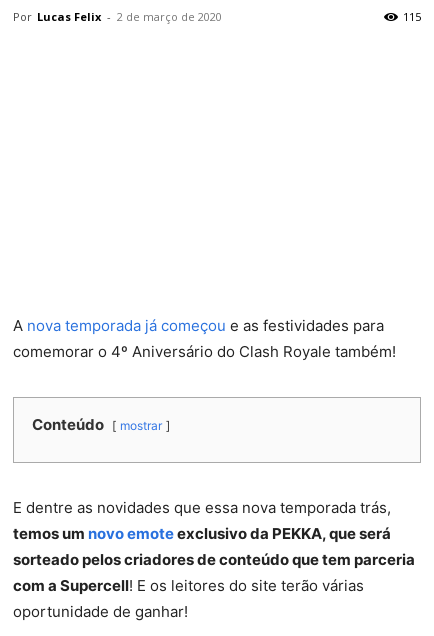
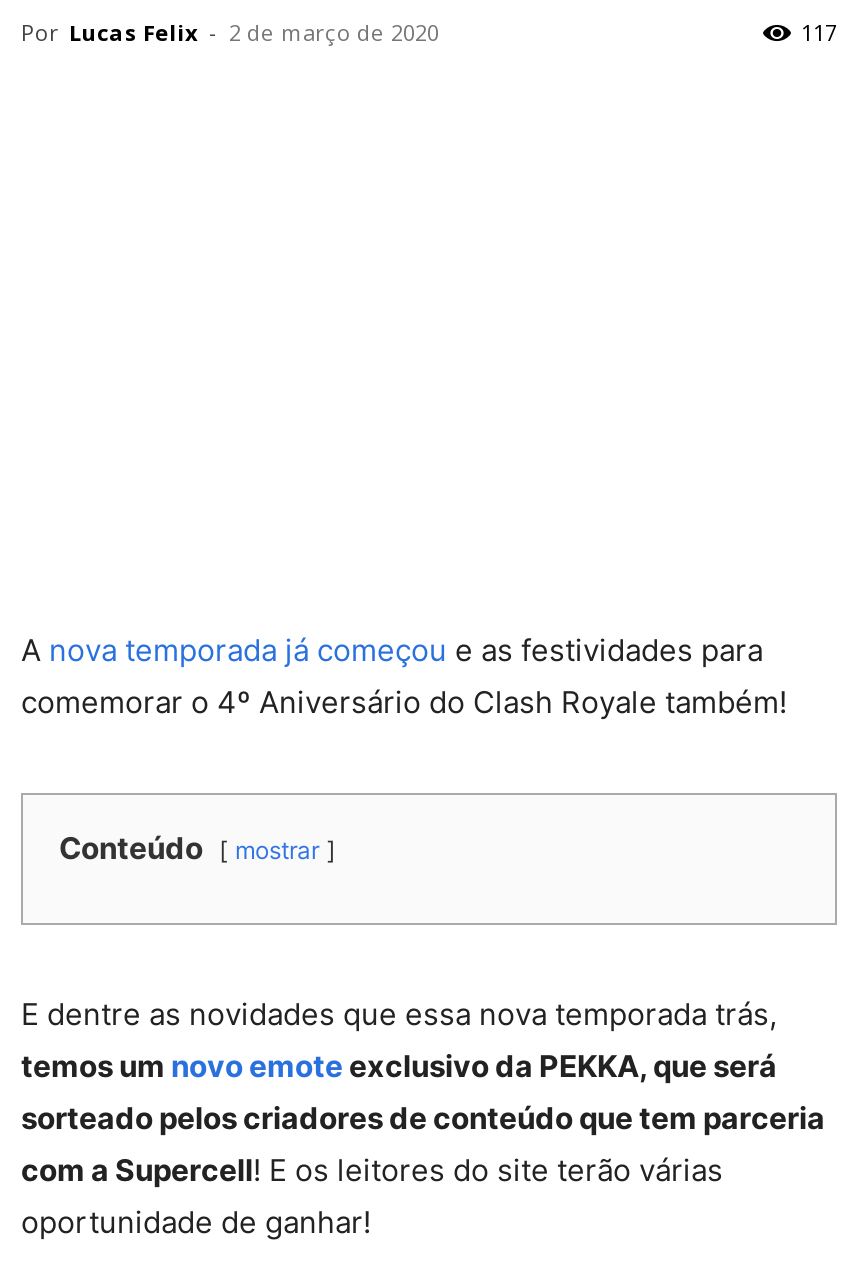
- 115
+ 117
